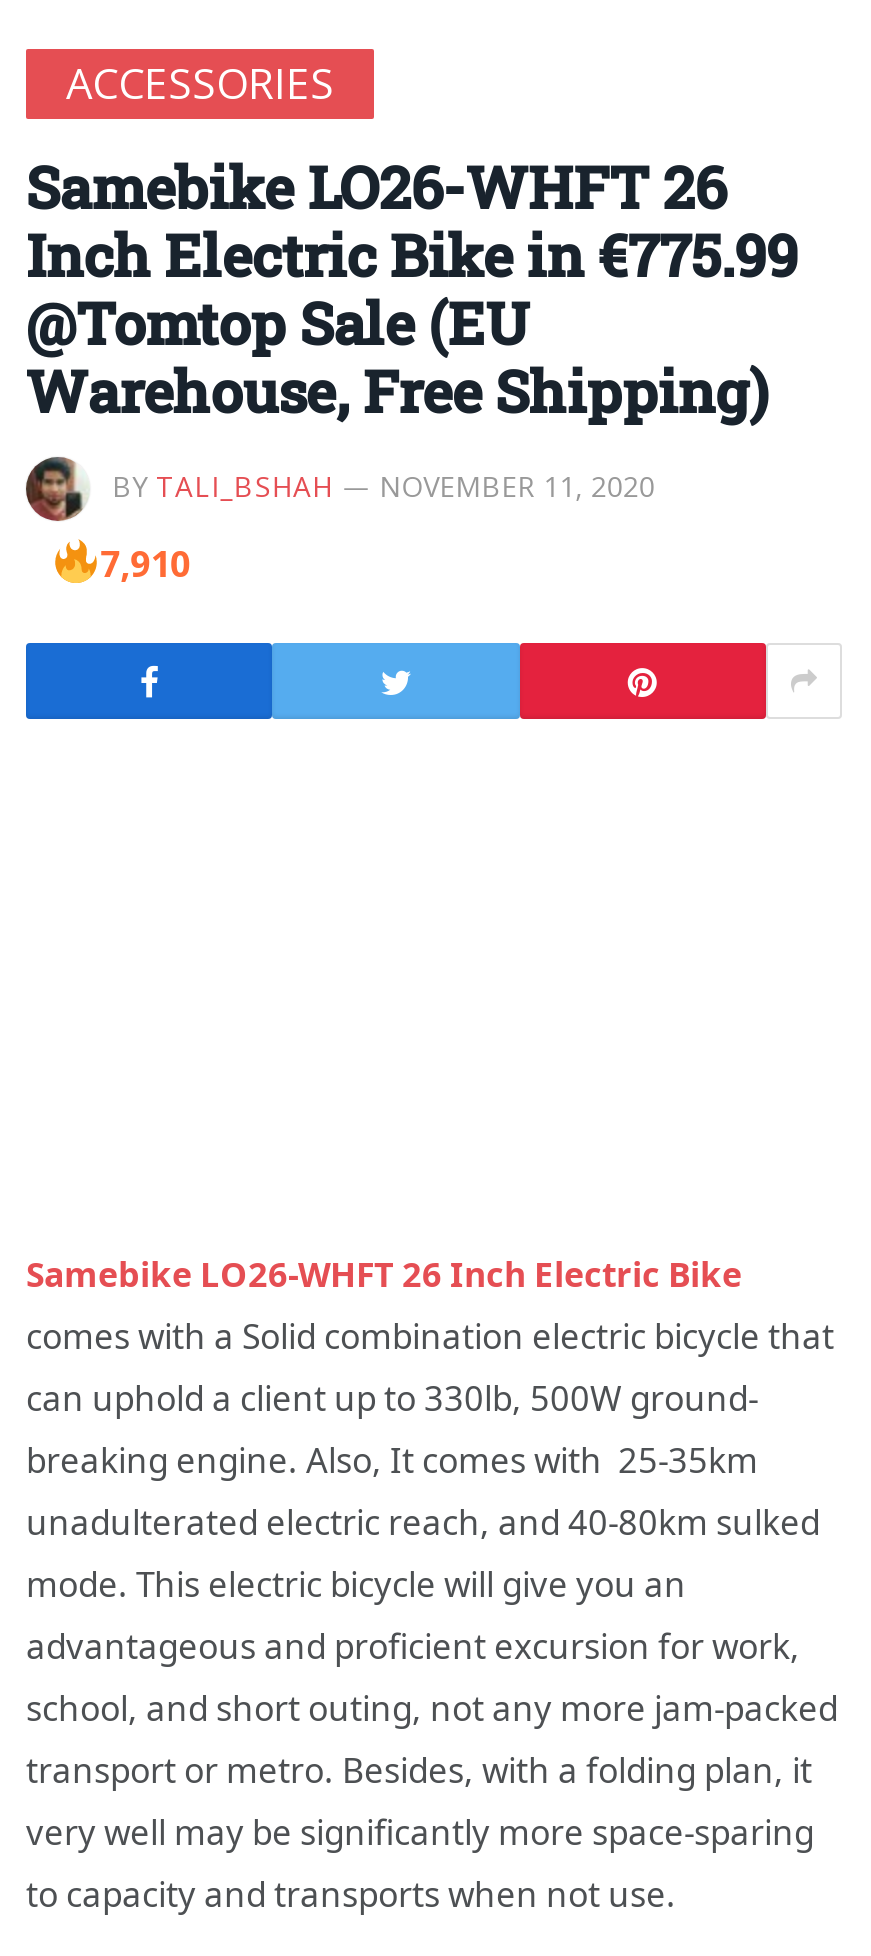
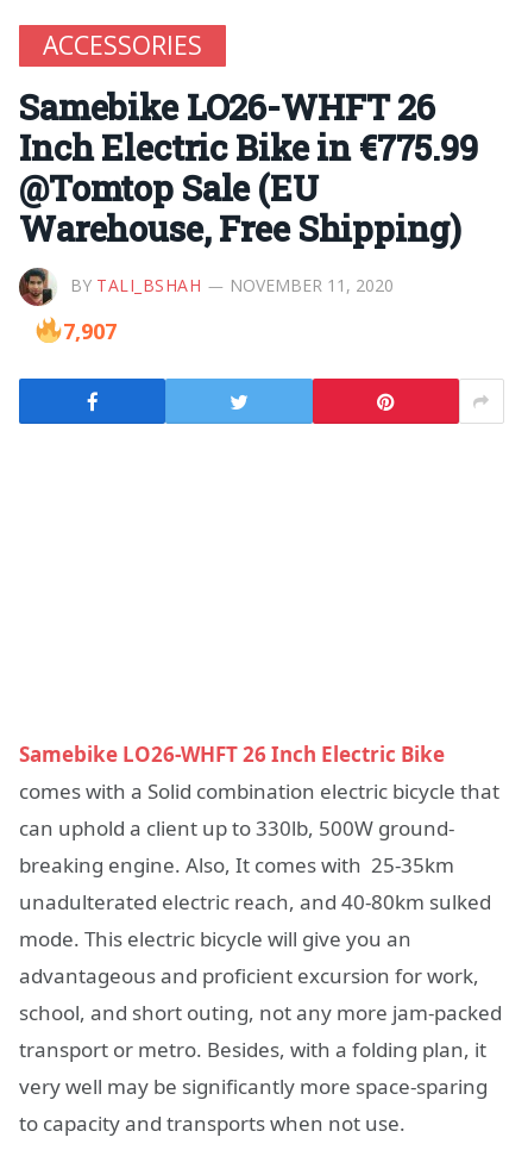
- 7,910
+ 7,907
